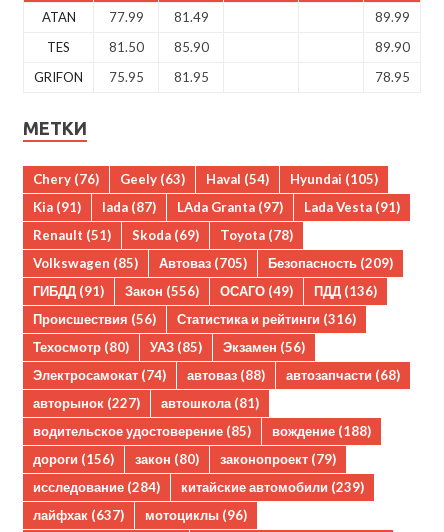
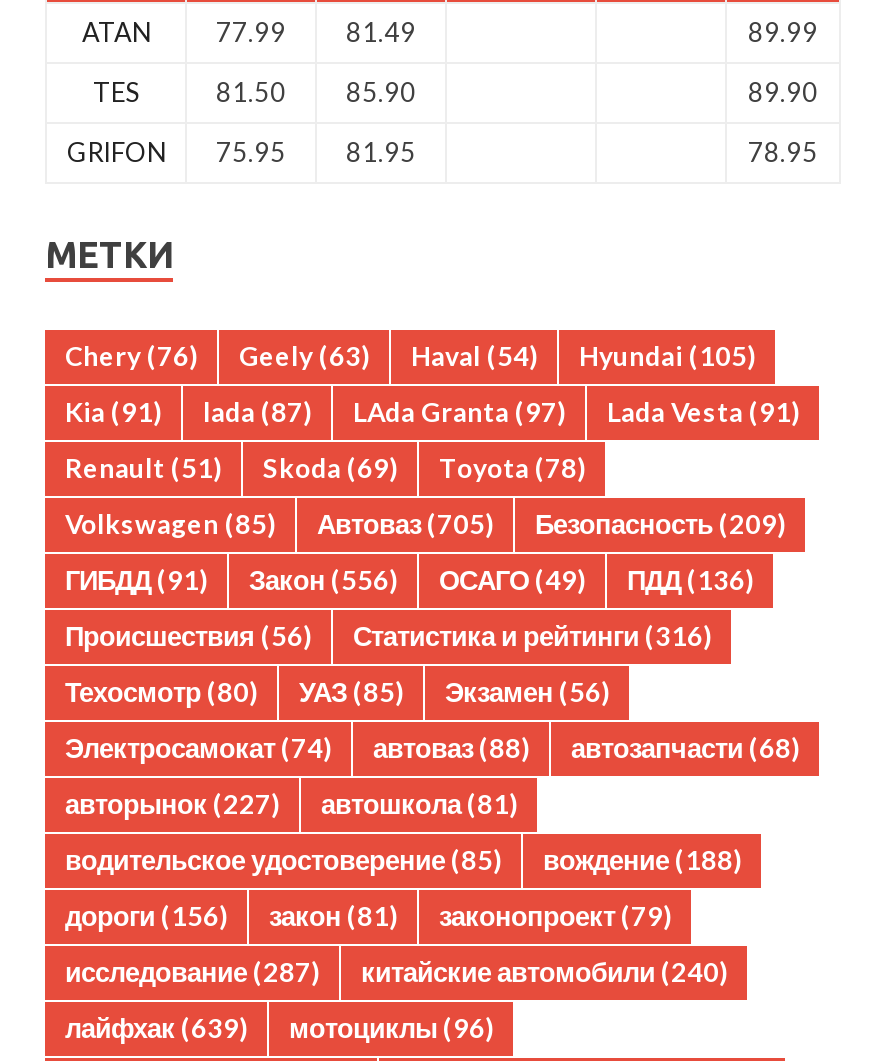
- дороги (156) закон (80) законопроект (79)
+ дороги (156) закон (81) законопроект (79)

- исследование (284)
+ исследование (287)

- китайские автомобили (239)
+ китайские автомобили (240)

- лайфхак (637) мотоциклы (96)
+ лайфхак (639) мотоциклы (96)
